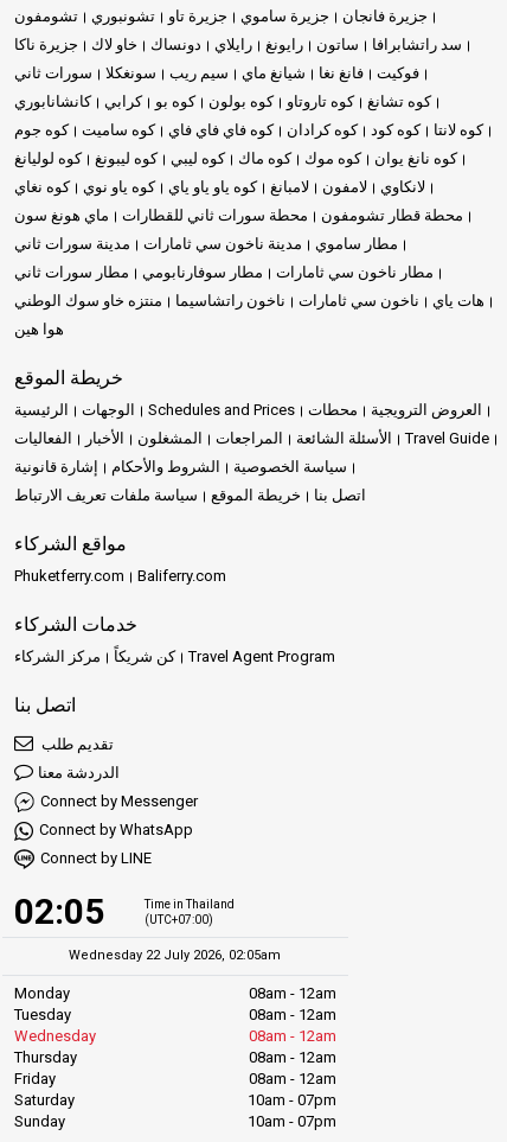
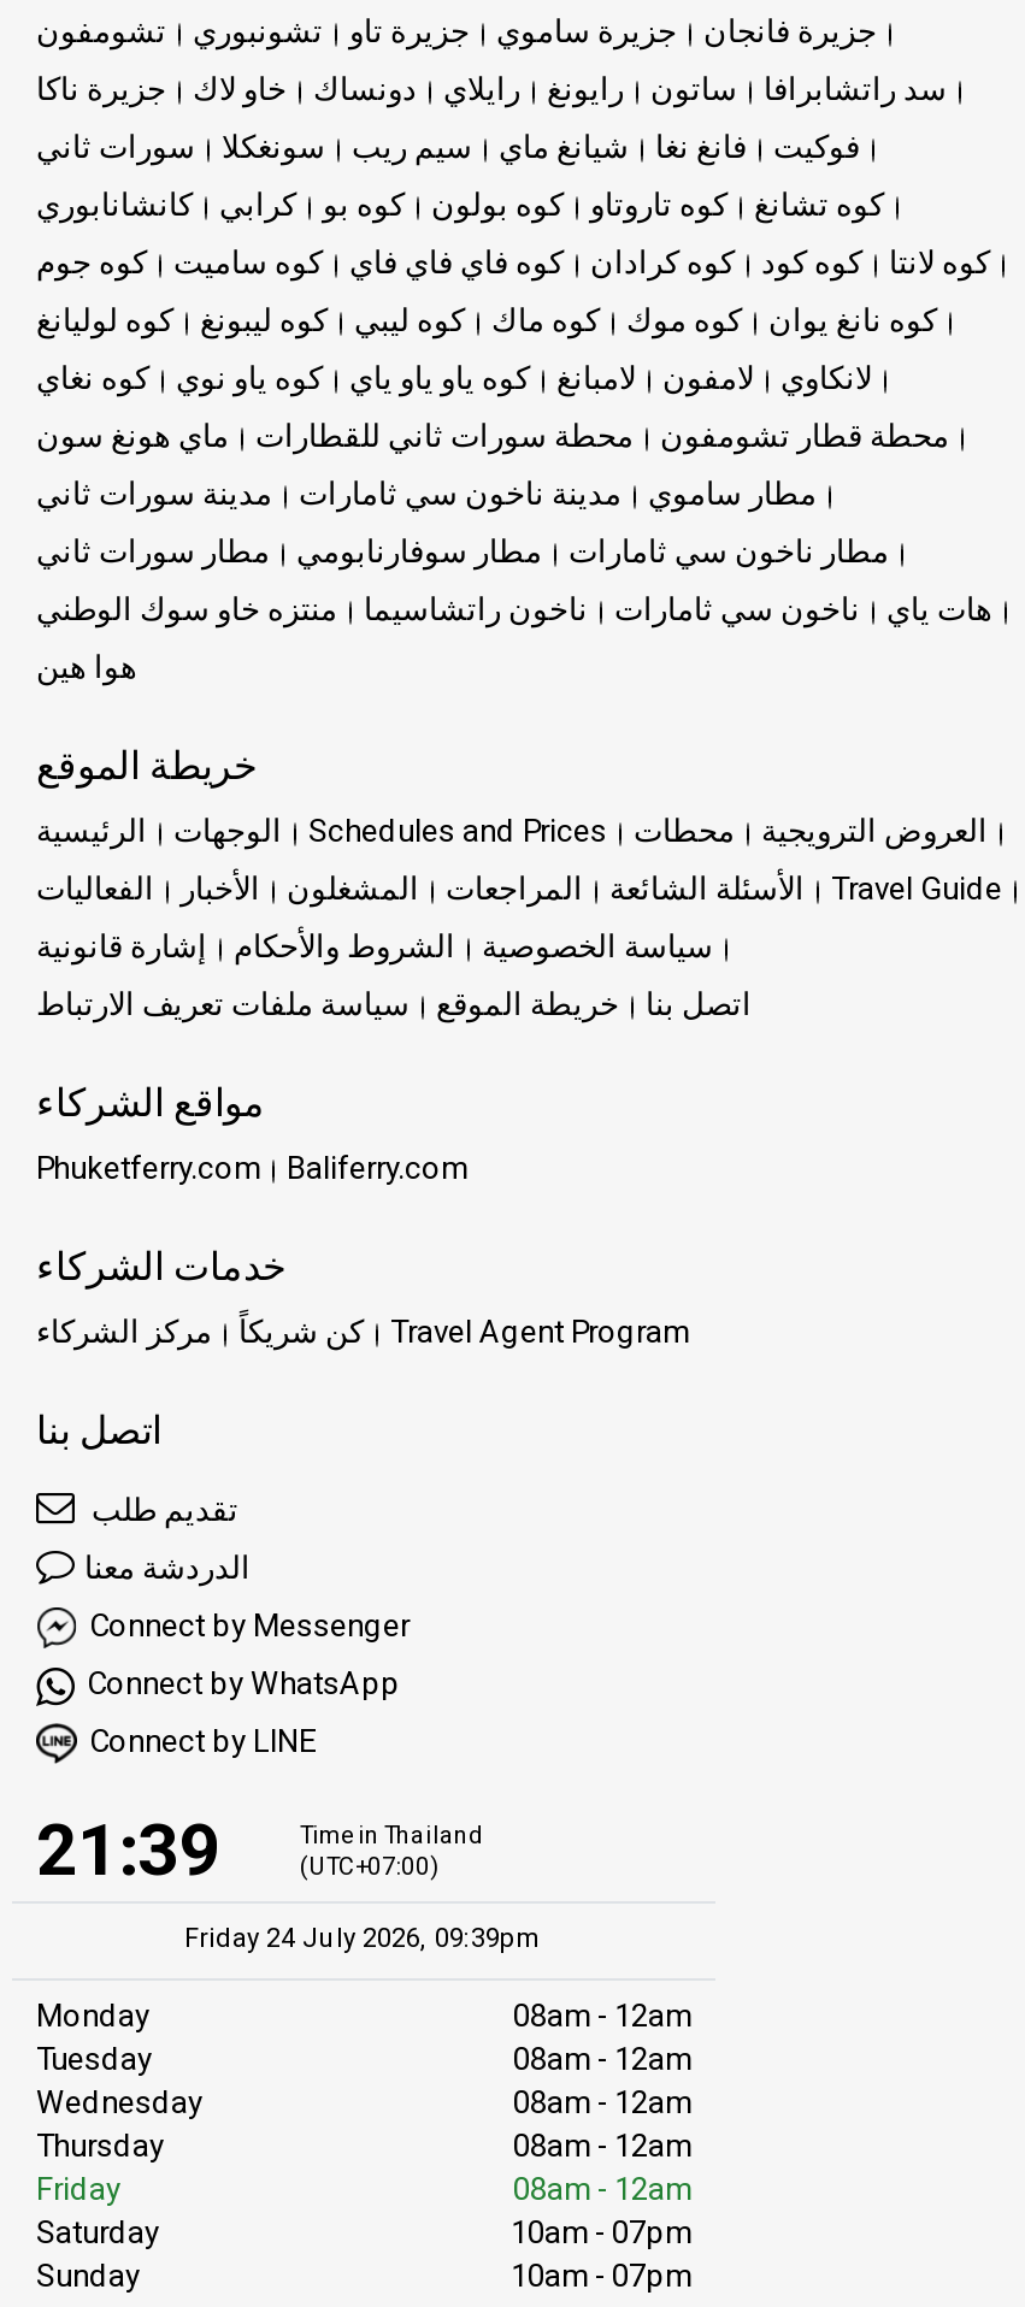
- 02:05
+ 21:39

- Wednesday 22 July 2026, 02:05am
+ Friday 24 July 2026, 09:39pm
